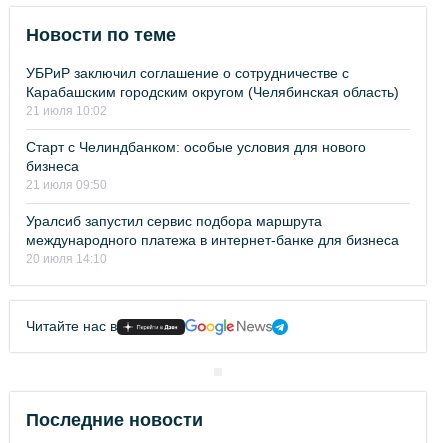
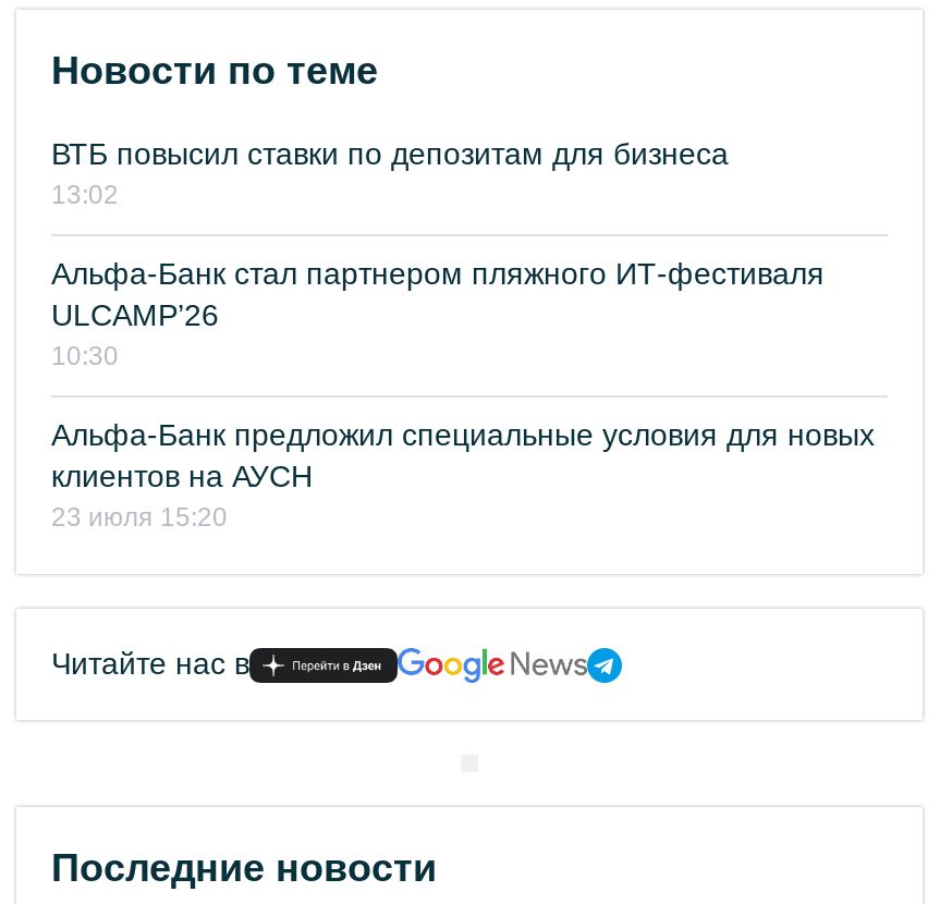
- УБРиР заключил соглашение о сотрудничестве с
- Карабашским городским округом (Челябинская область)
- 21 июля 10:02
+ ВТБ повысил ставки по депозитам для бизнеса
+ 13:02

- Старт с Челиндбанком: особые условия для нового
- бизнеса
- 21 июля 09:50
+ Альфа-Банк стал партнером пляжного ИТ-фестиваля
+ ULCAMP’26
+ 10:30

- Уралсиб запустил сервис подбора маршрута
- международного платежа в интернет-банке для бизнеса
- 20 июля 14:10
+ Альфа-Банк предложил специальные условия для новых
+ клиентов на АУСН
+ 23 июля 15:20
